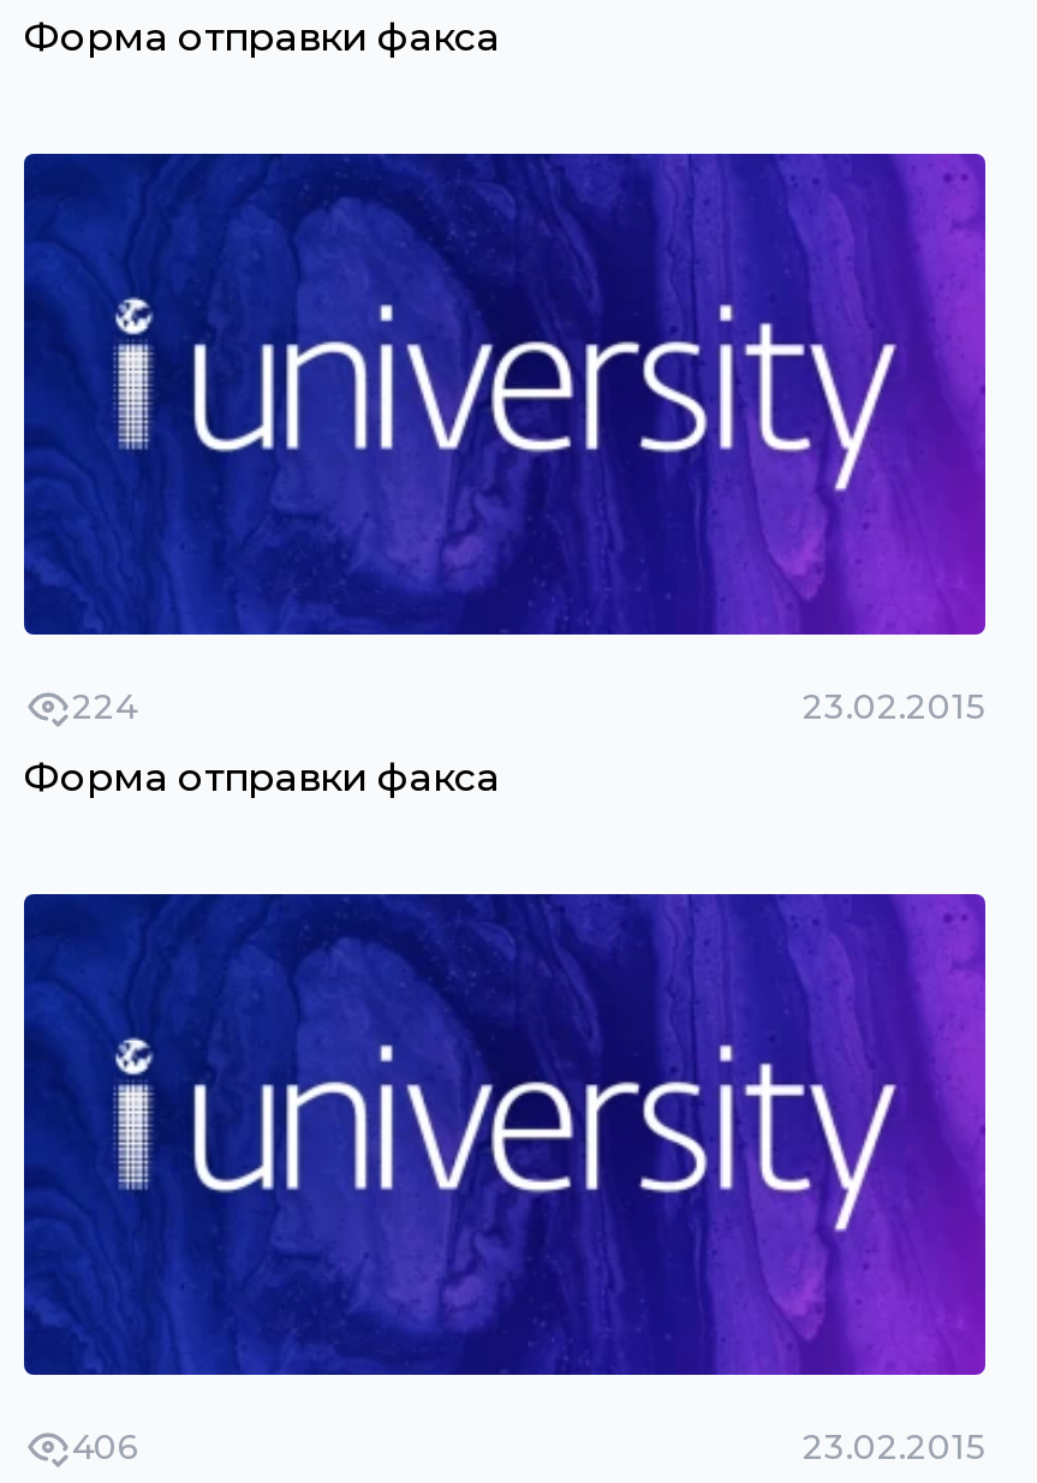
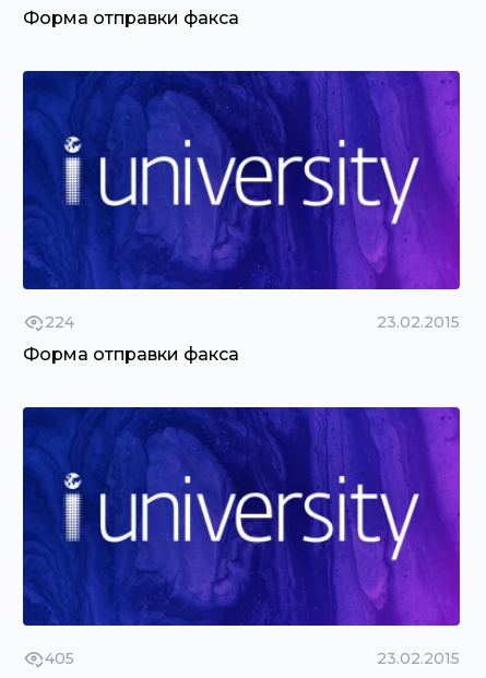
- 406
+ 405
